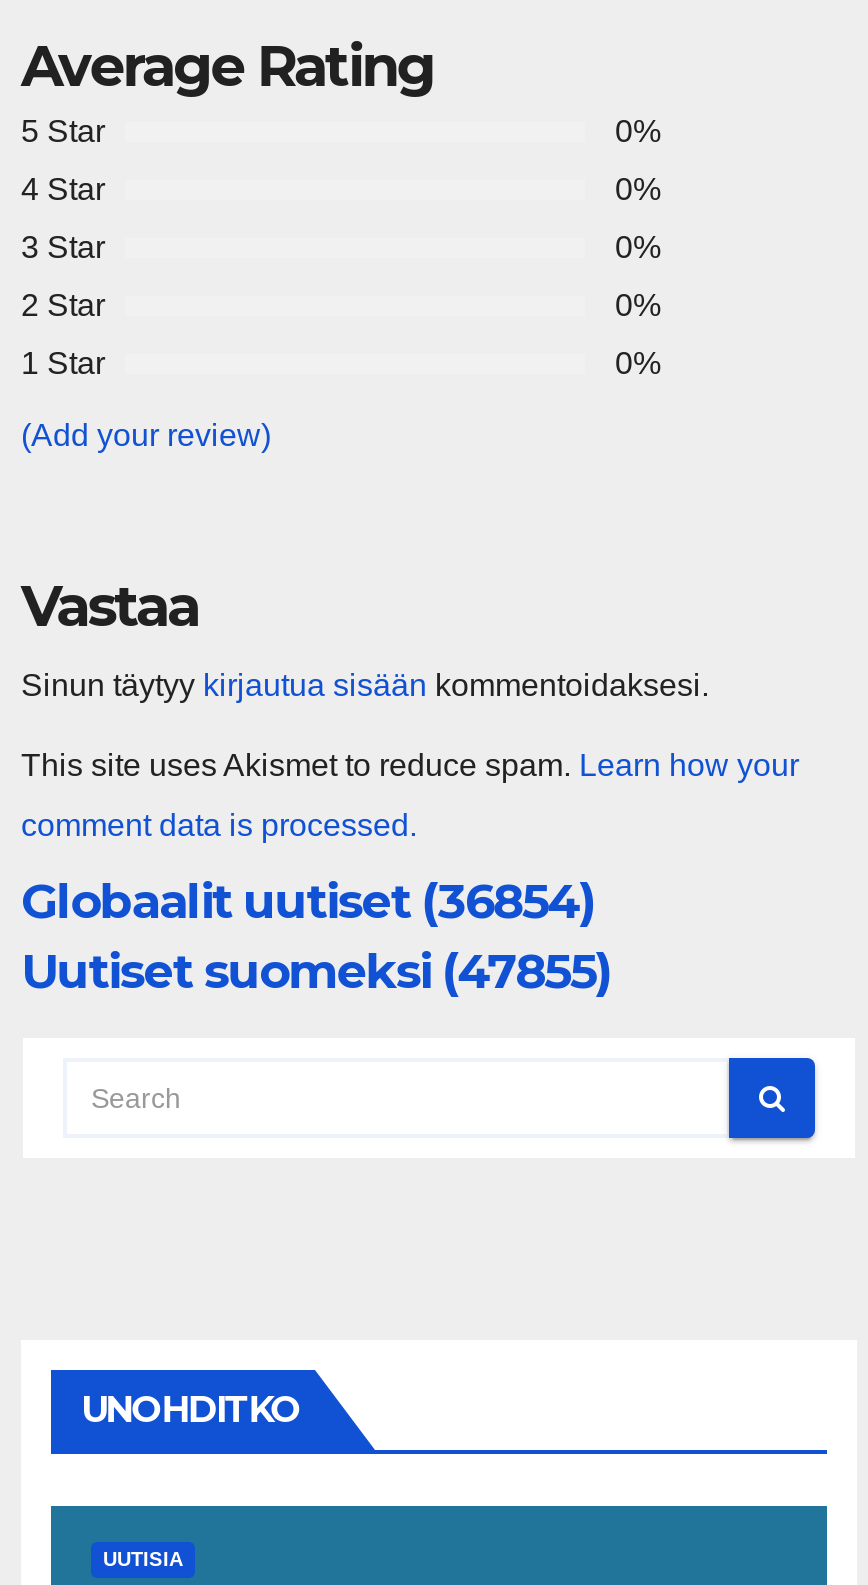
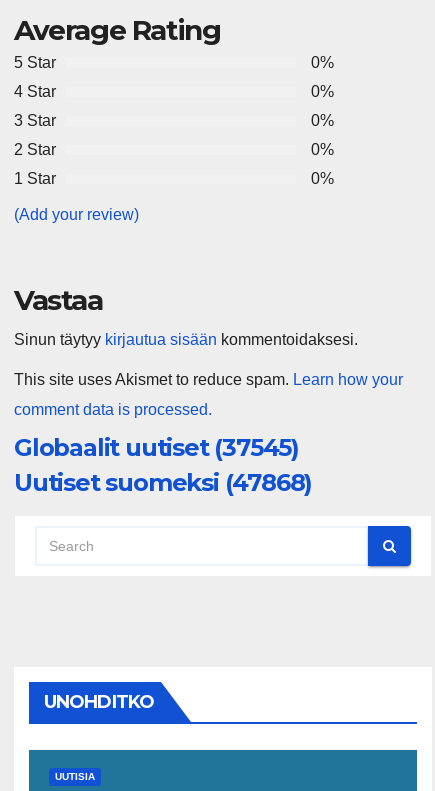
- Globaalit uutiset (36854)
+ Globaalit uutiset (37545)

- Uutiset suomeksi (47855)
+ Uutiset suomeksi (47868)
